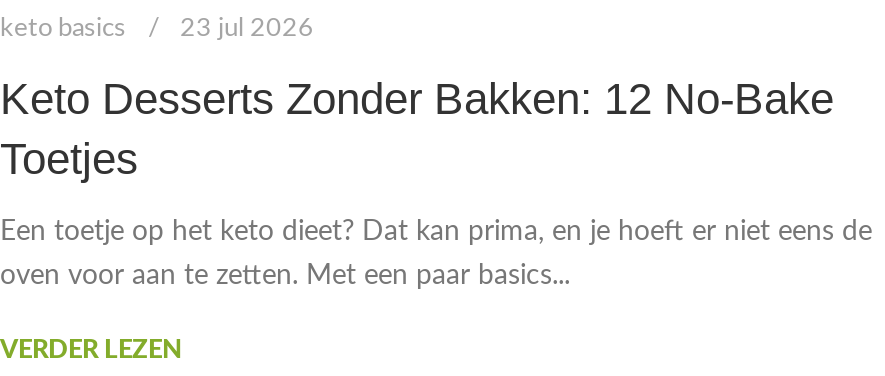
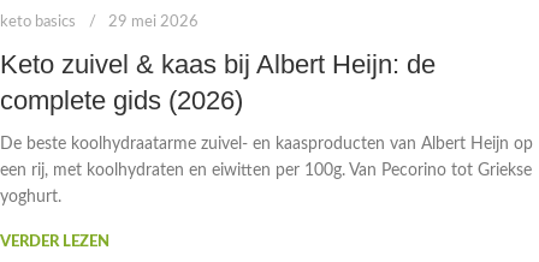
- 23 jul 2026
- Keto Desserts Zonder Bakken: 12 No-Bake
- Toetjes
- Een toetje op het keto dieet? Dat kan prima, en je hoeft er niet eens de
- oven voor aan te zetten. Met een paar basics...
+ 29 mei 2026
+ Keto zuivel & kaas bij Albert Heijn: de
+ complete gids (2026)
+ De beste koolhydraatarme zuivel- en kaasproducten van Albert Heijn op
+ een rij, met koolhydraten en eiwitten per 100g. Van Pecorino tot Griekse
+ yoghurt.
